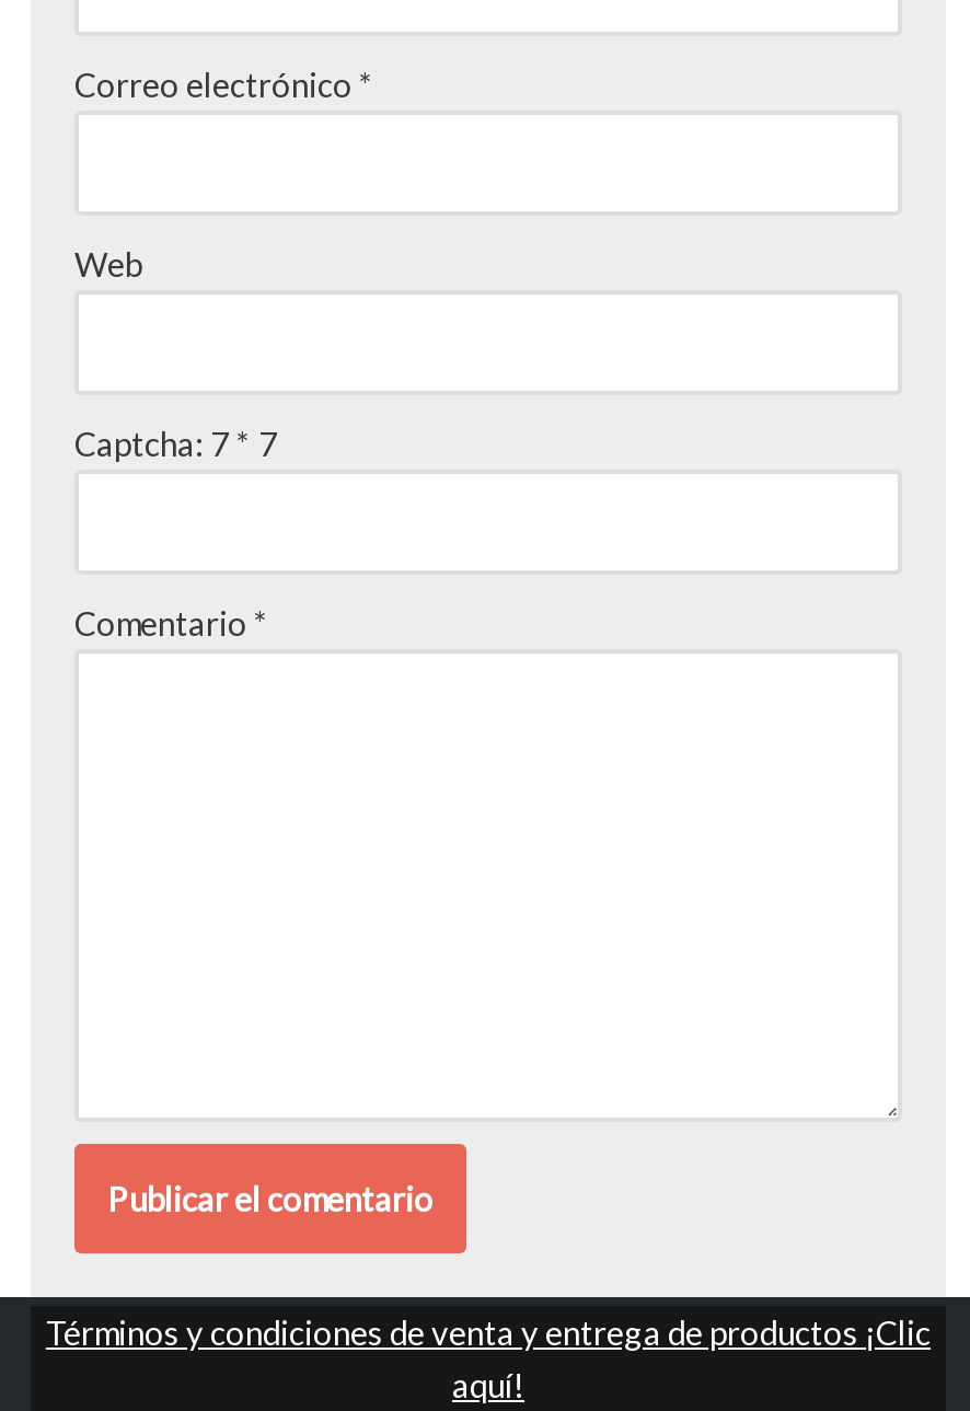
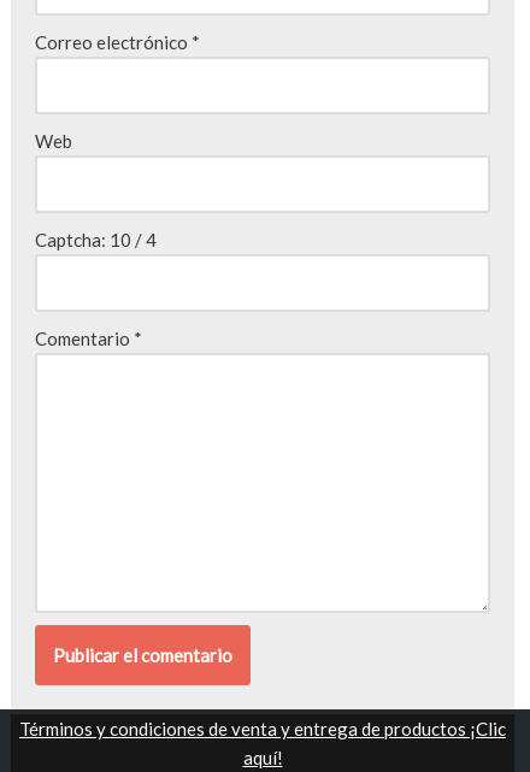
- Captcha: 7 * 7
+ Captcha: 10 / 4
